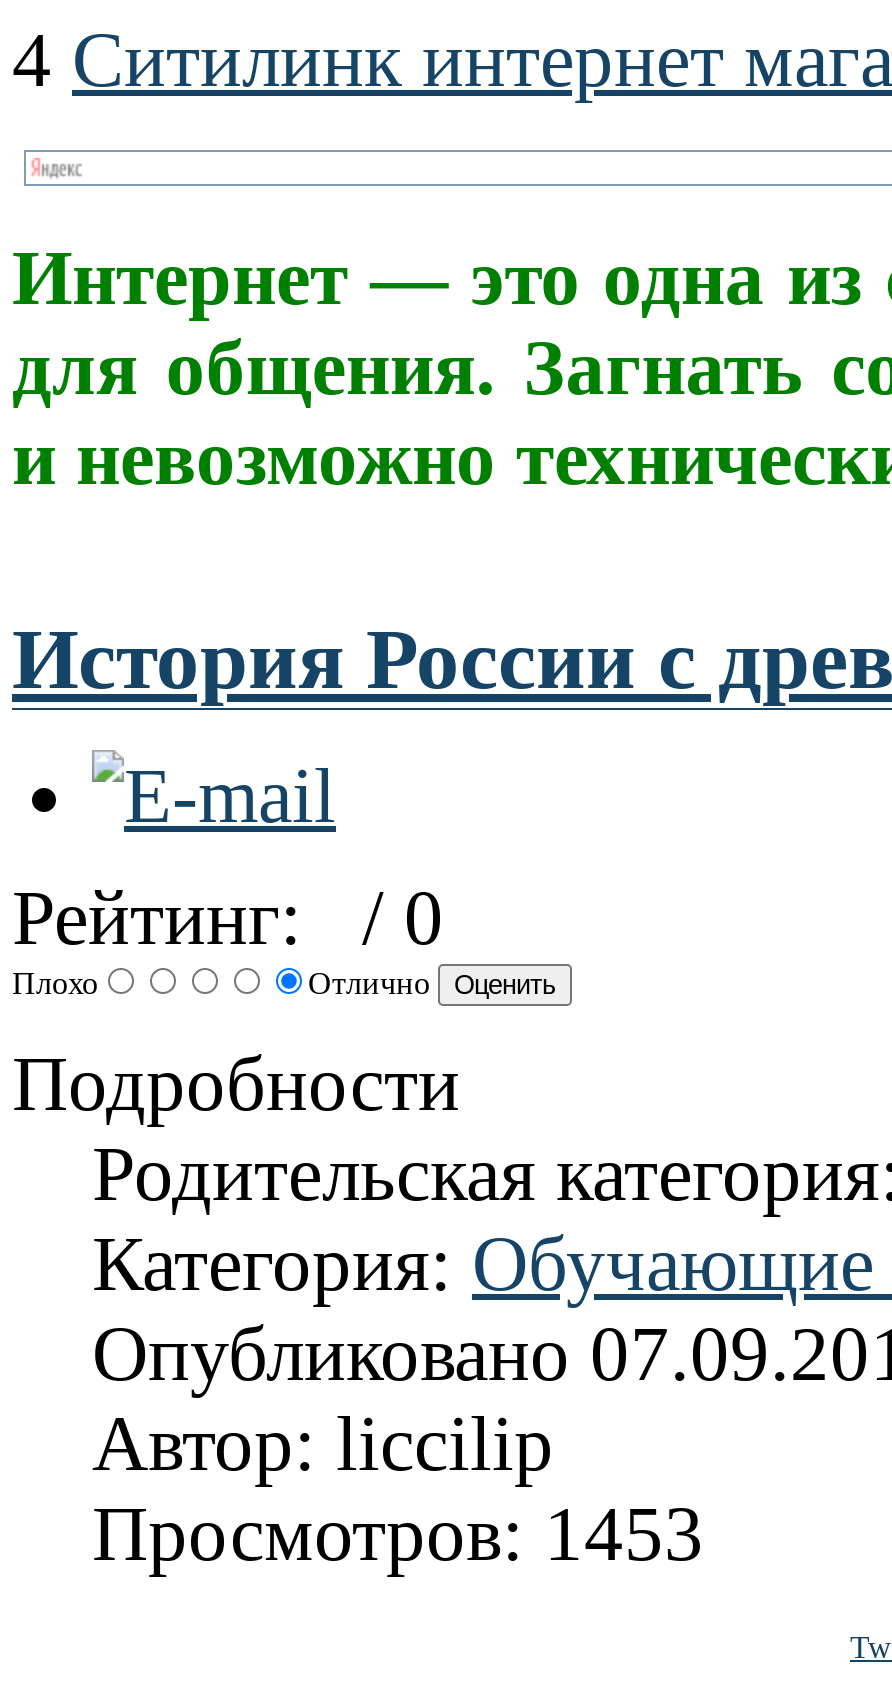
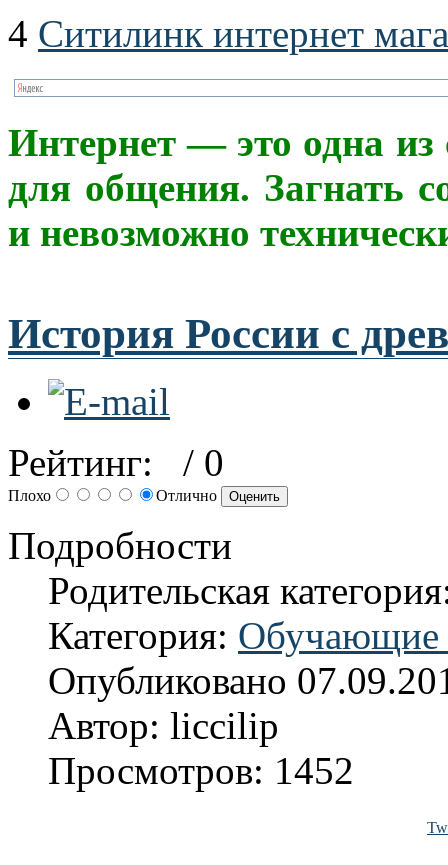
- Просмотров: 1453
+ Просмотров: 1452
